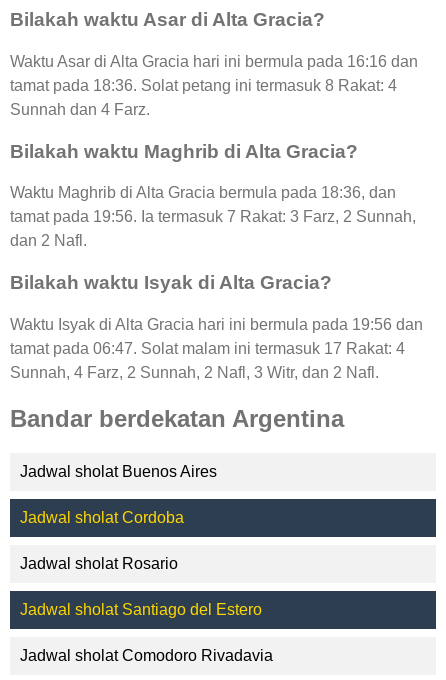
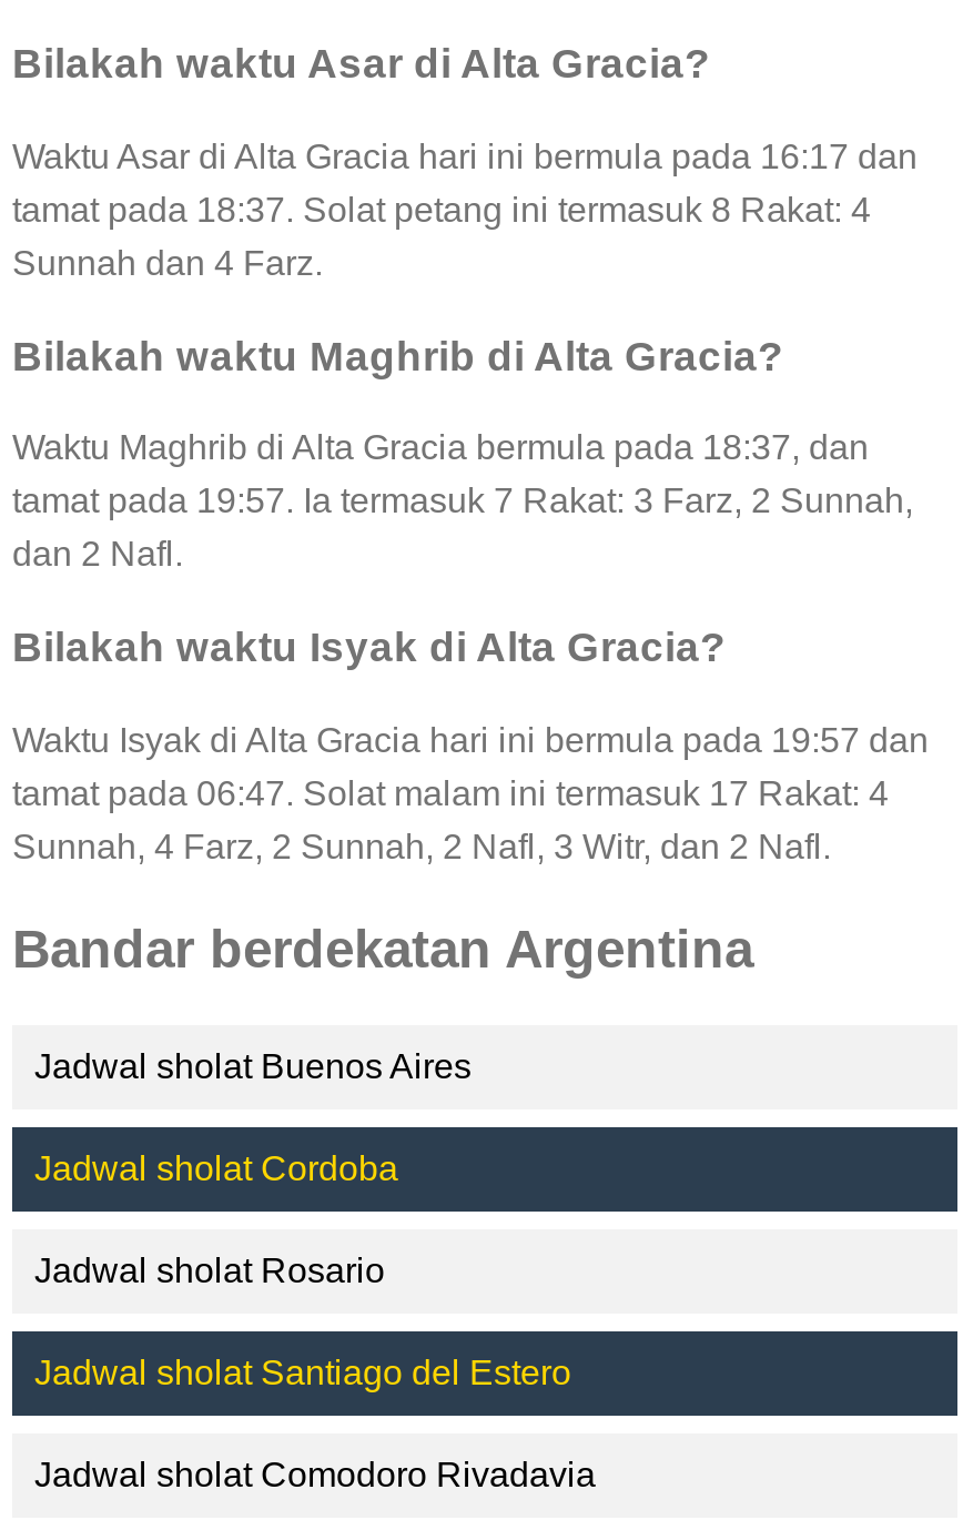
- Waktu Asar di Alta Gracia hari ini bermula pada 16:16 dan
+ Waktu Asar di Alta Gracia hari ini bermula pada 16:17 dan

- tamat pada 18:36. Solat petang ini termasuk 8 Rakat: 4
+ tamat pada 18:37. Solat petang ini termasuk 8 Rakat: 4

- Waktu Maghrib di Alta Gracia bermula pada 18:36, dan
+ Waktu Maghrib di Alta Gracia bermula pada 18:37, dan

- tamat pada 19:56. Ia termasuk 7 Rakat: 3 Farz, 2 Sunnah,
+ tamat pada 19:57. Ia termasuk 7 Rakat: 3 Farz, 2 Sunnah,

- Waktu Isyak di Alta Gracia hari ini bermula pada 19:56 dan
+ Waktu Isyak di Alta Gracia hari ini bermula pada 19:57 dan
